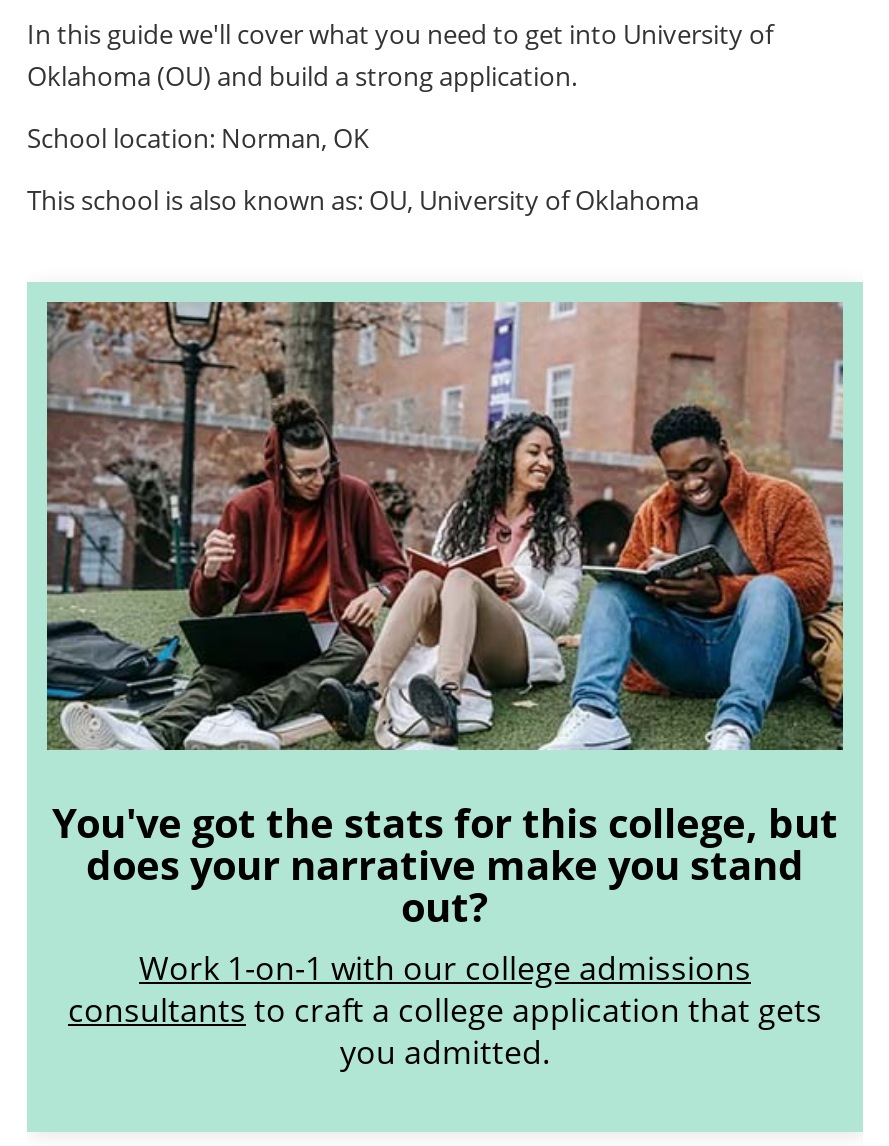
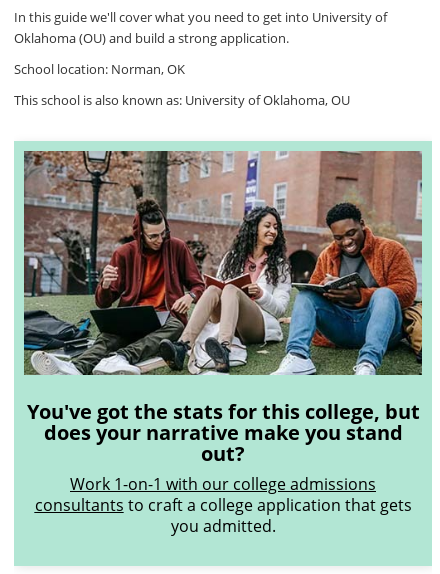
- This school is also known as: OU, University of Oklahoma
+ This school is also known as: University of Oklahoma, OU
